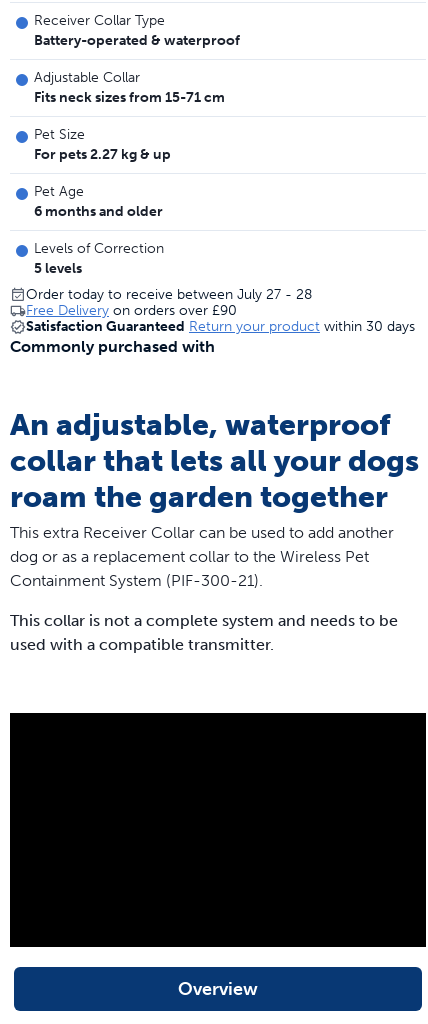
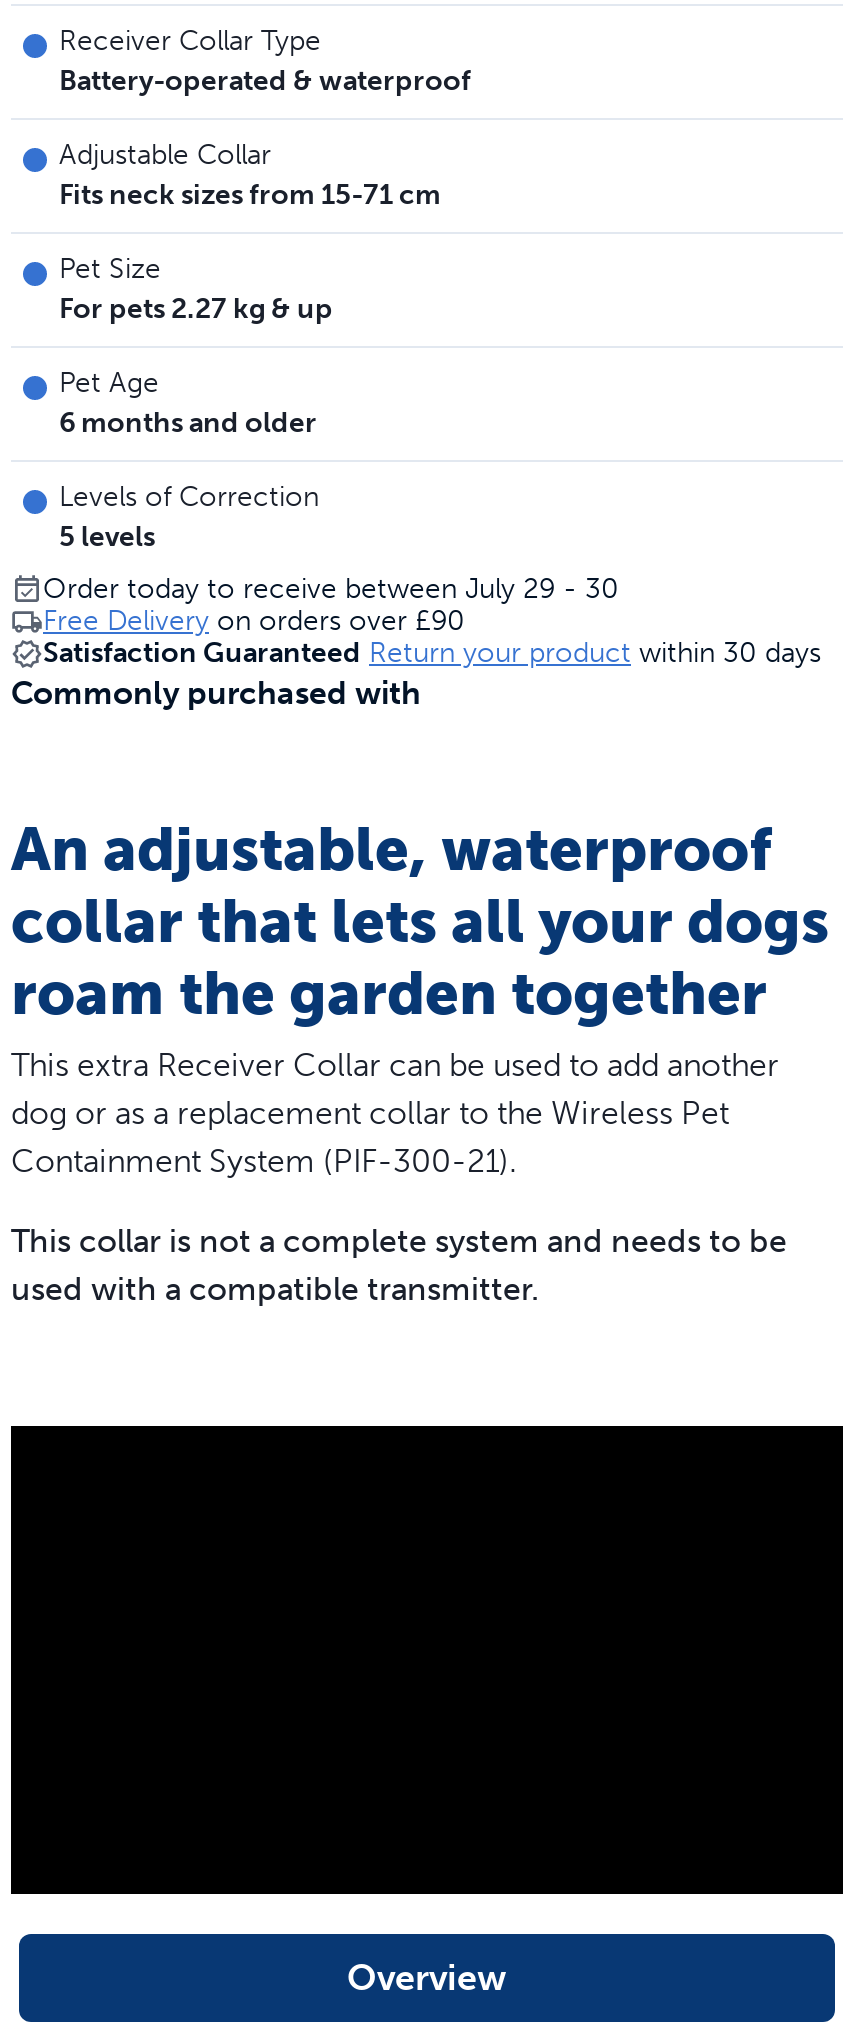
- Order today to receive between July 27 - 28
+ Order today to receive between July 29 - 30
